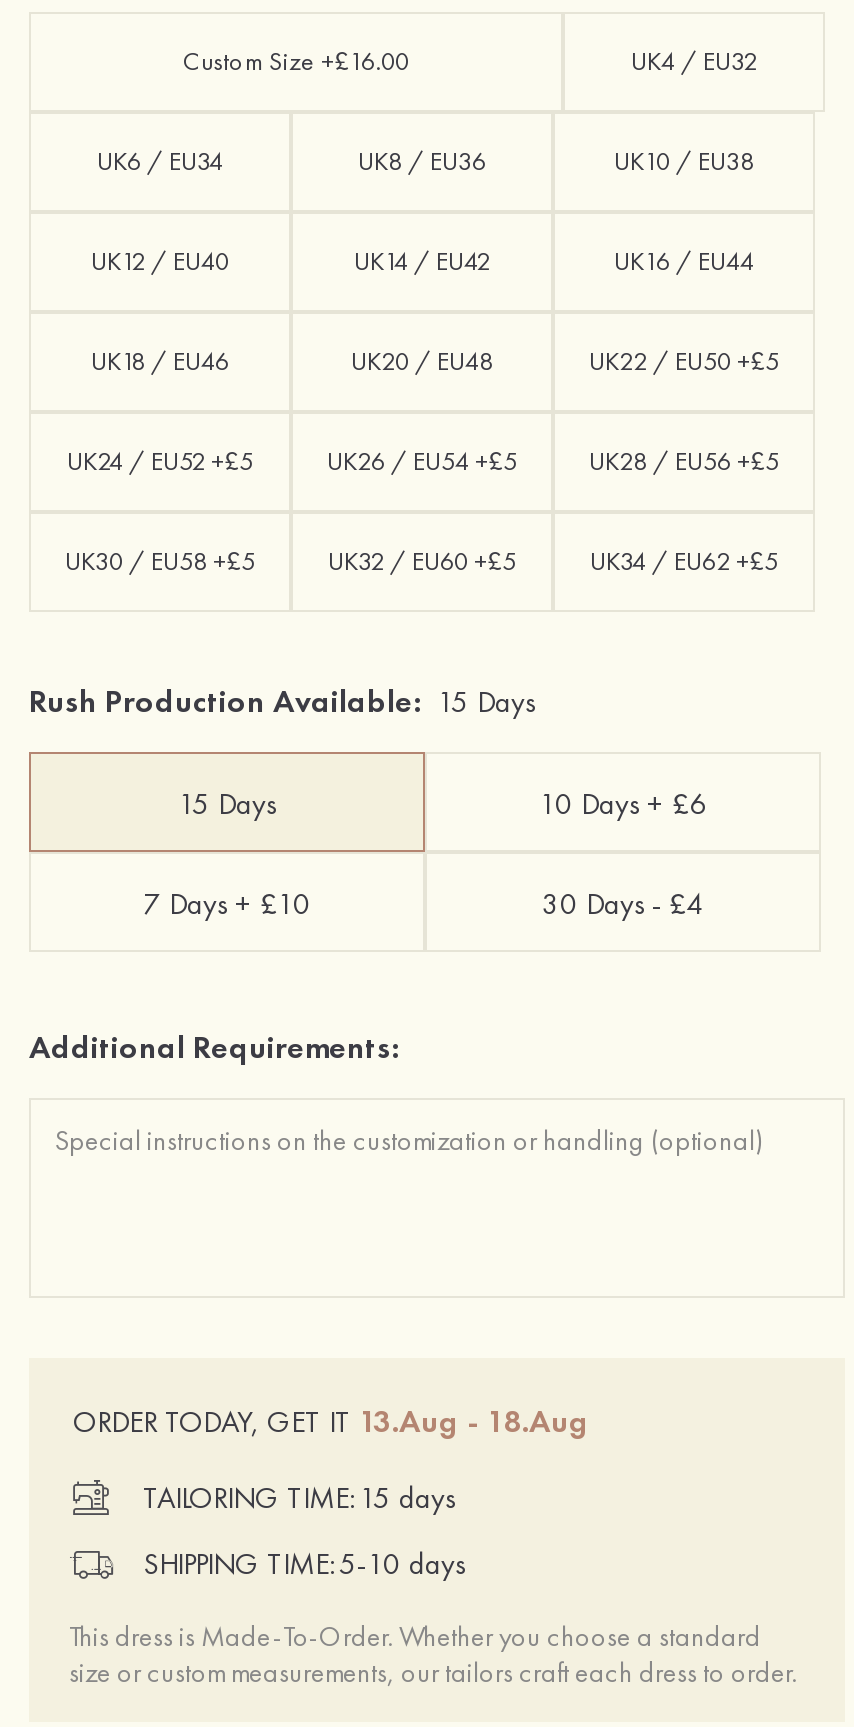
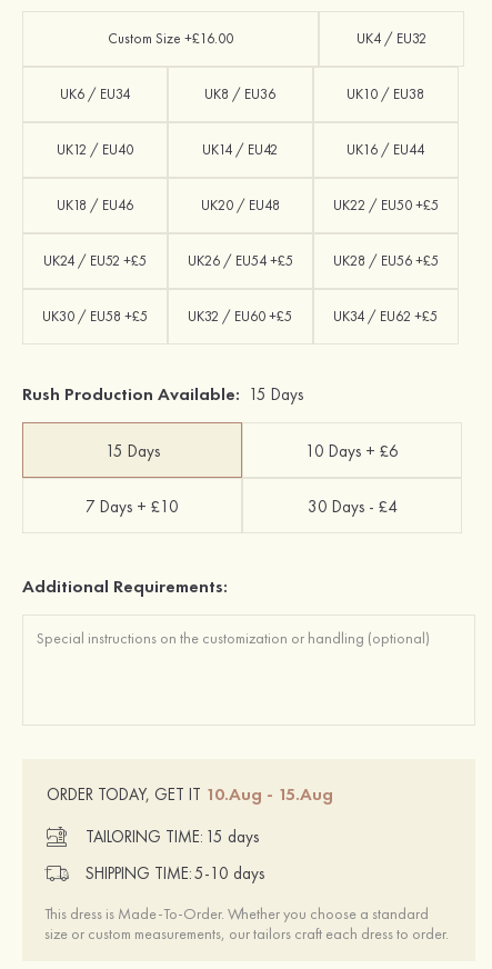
- ORDER TODAY, GET IT 13.Aug - 18.Aug
+ ORDER TODAY, GET IT 10.Aug - 15.Aug
